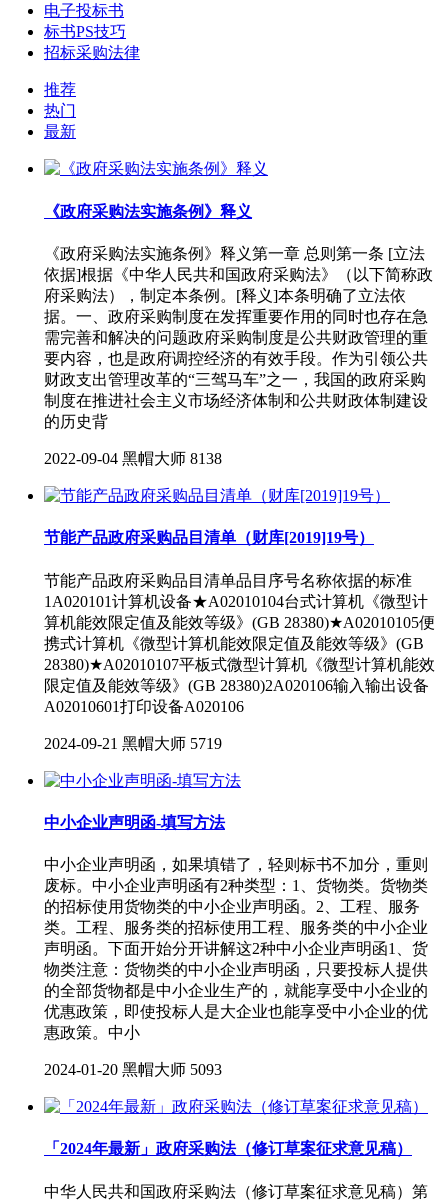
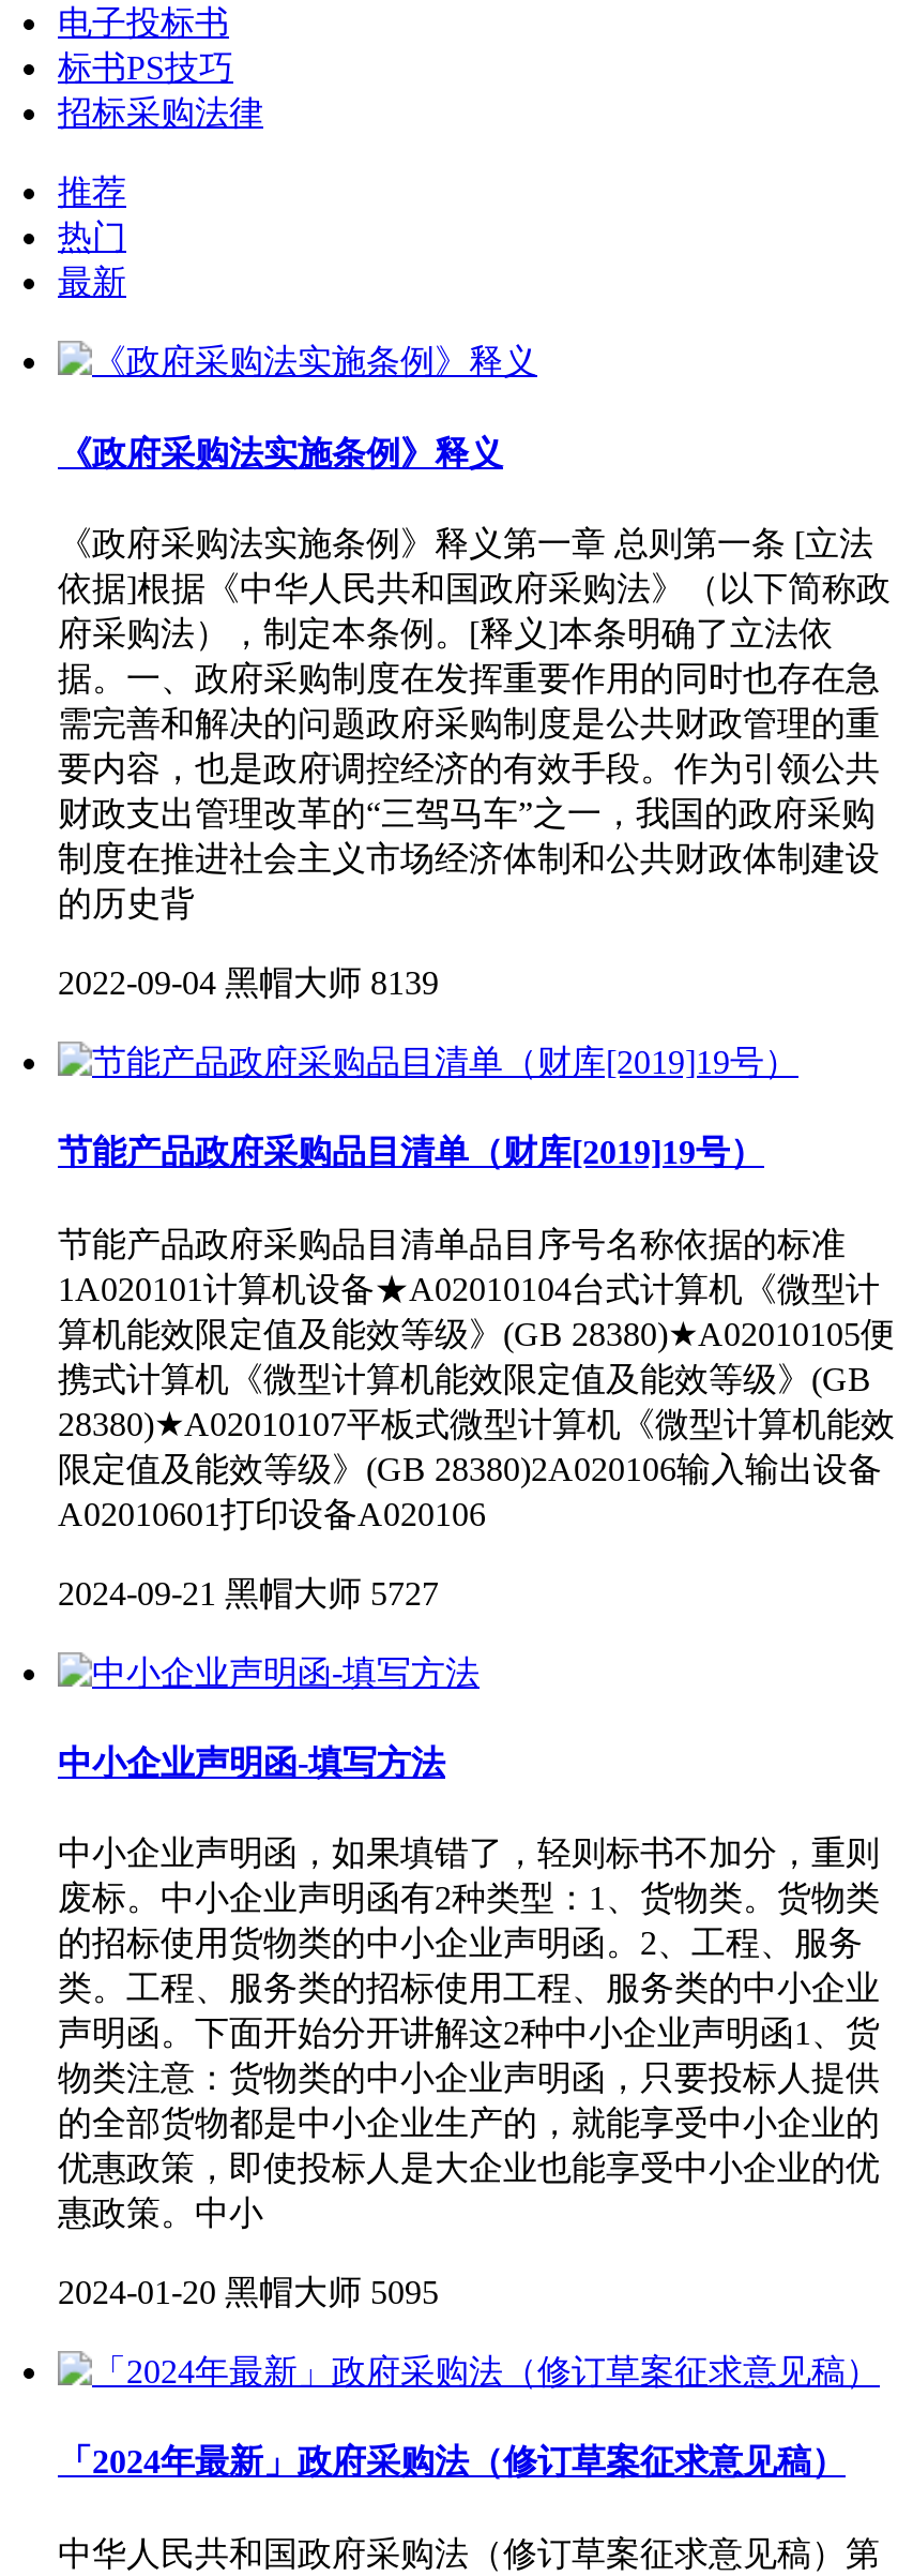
- 2022-09-04 黑帽大师 8138
+ 2022-09-04 黑帽大师 8139

- 2024-09-21 黑帽大师 5719
+ 2024-09-21 黑帽大师 5727

- 2024-01-20 黑帽大师 5093
+ 2024-01-20 黑帽大师 5095
